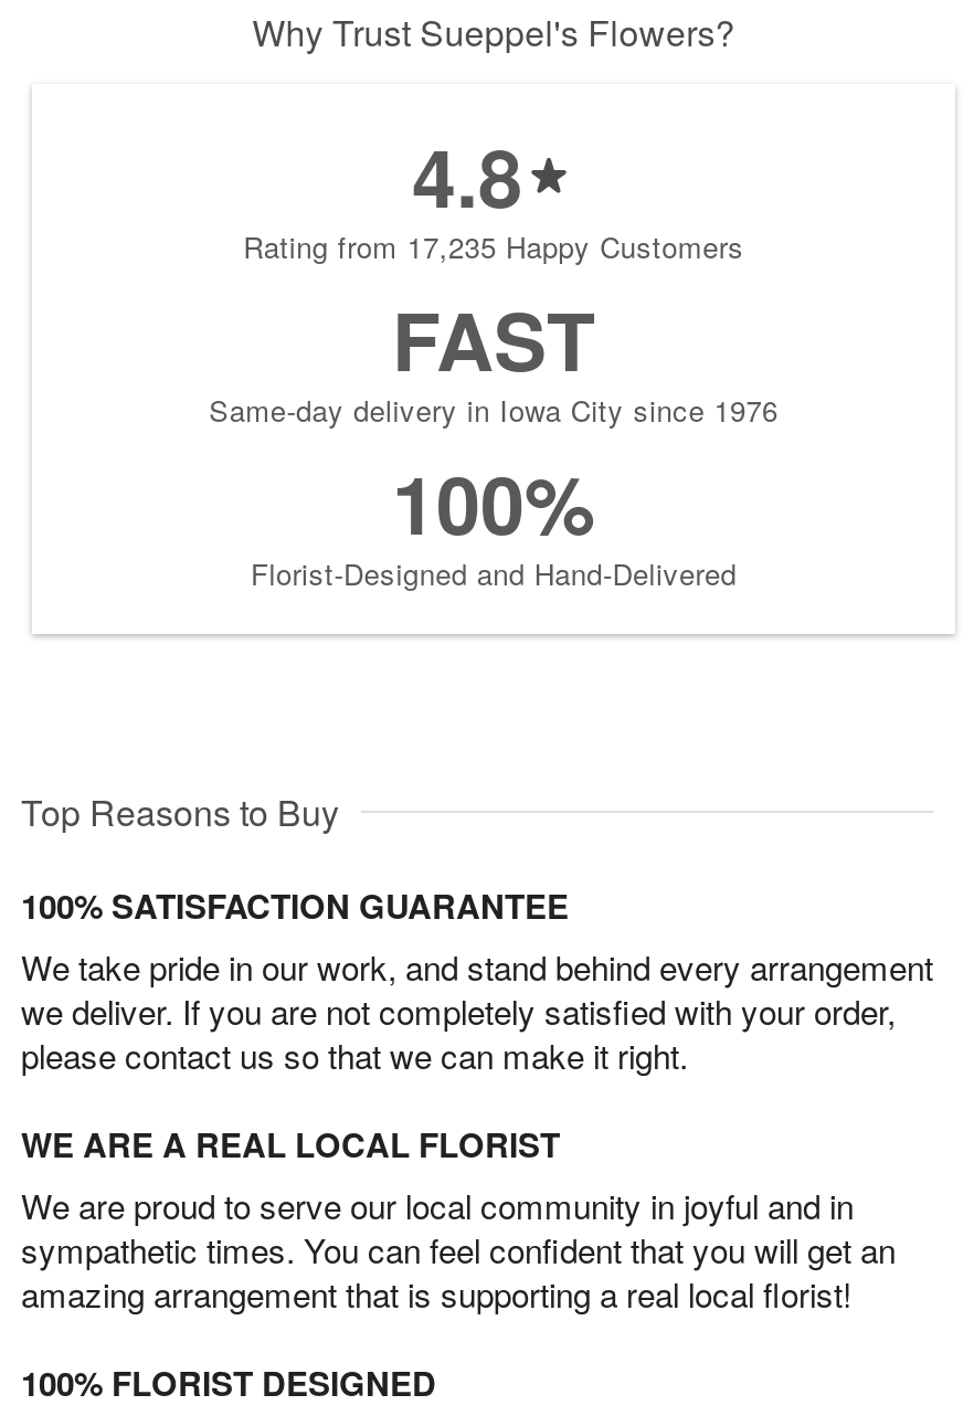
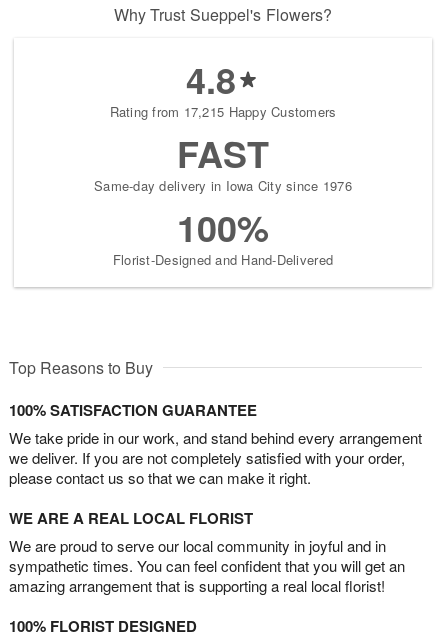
- Rating from 17,235 Happy Customers
+ Rating from 17,215 Happy Customers
